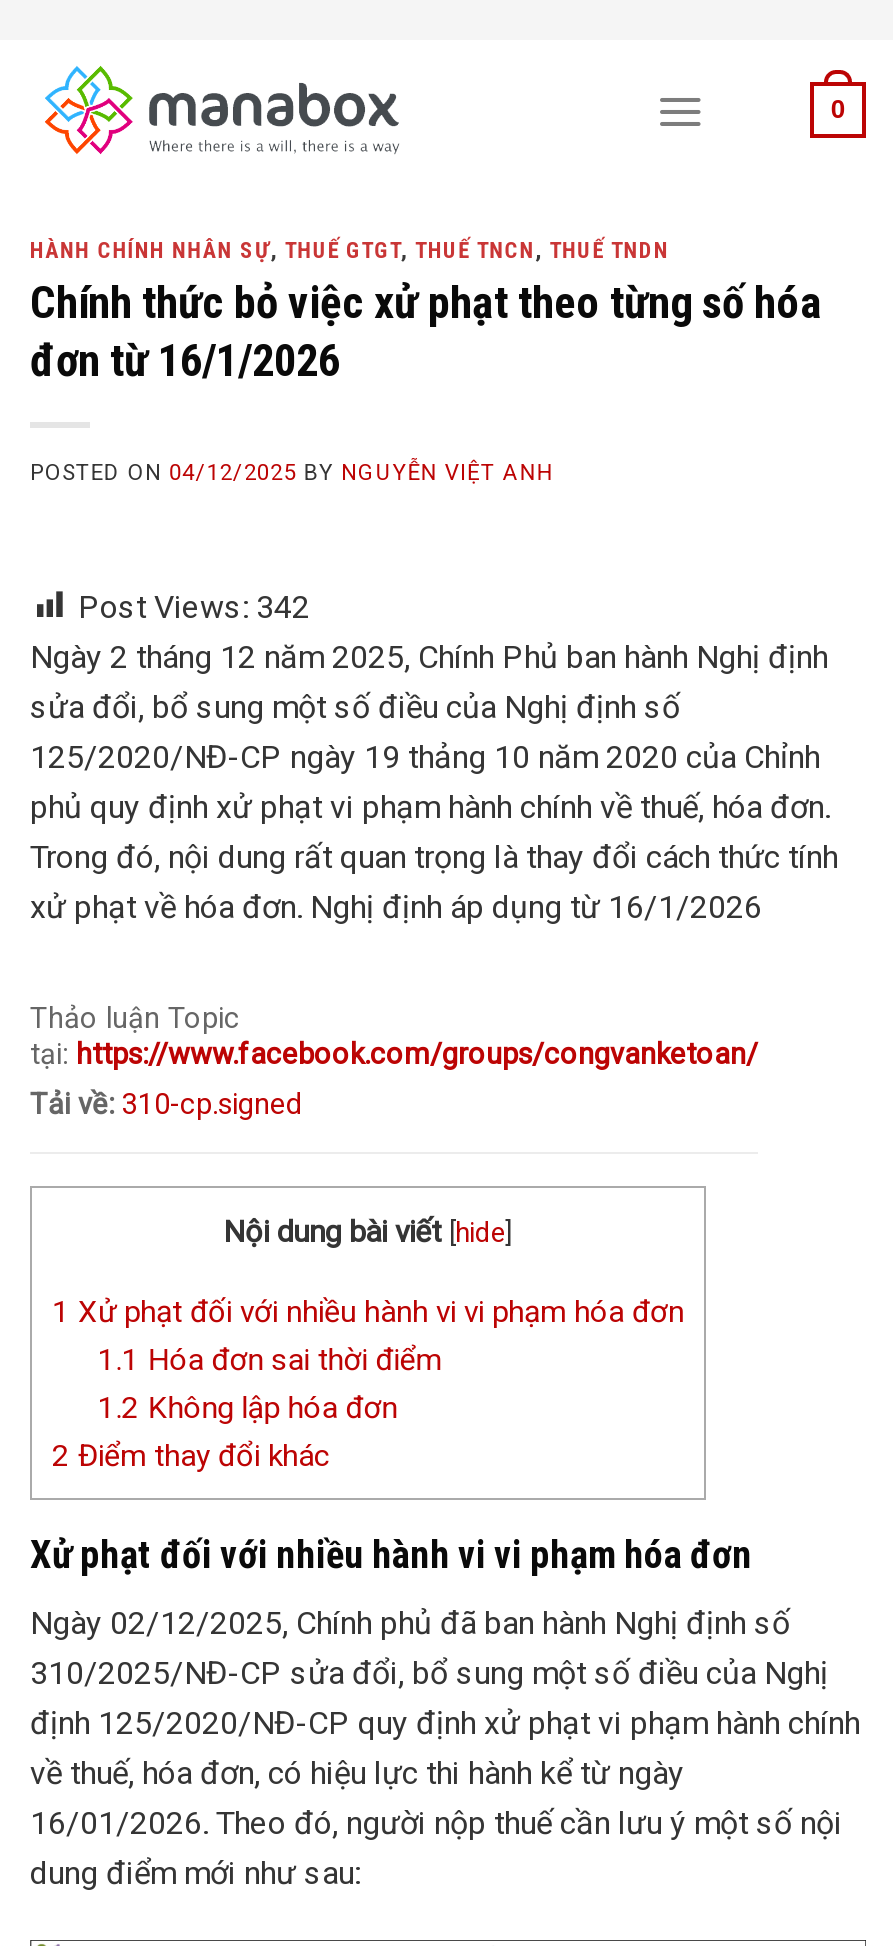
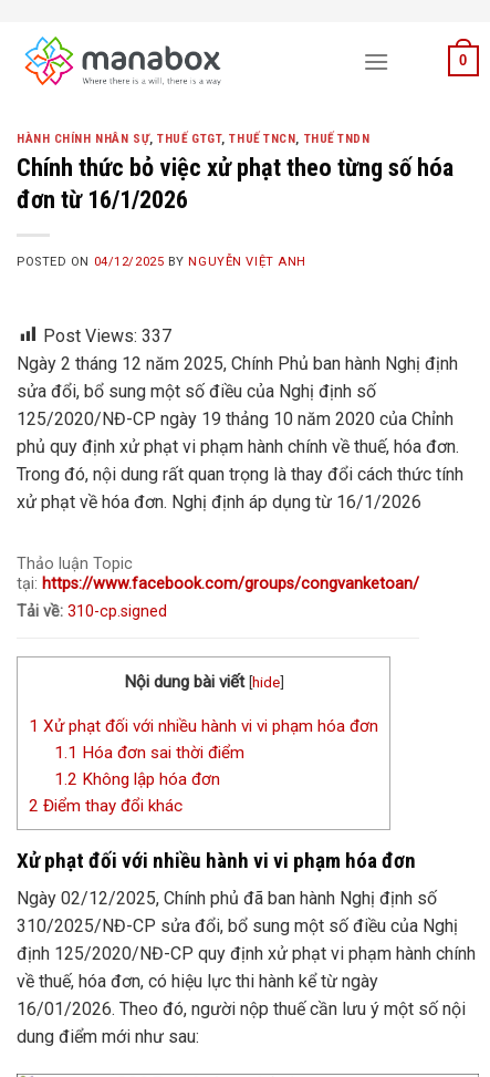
- Post Views: 342
+ Post Views: 337
